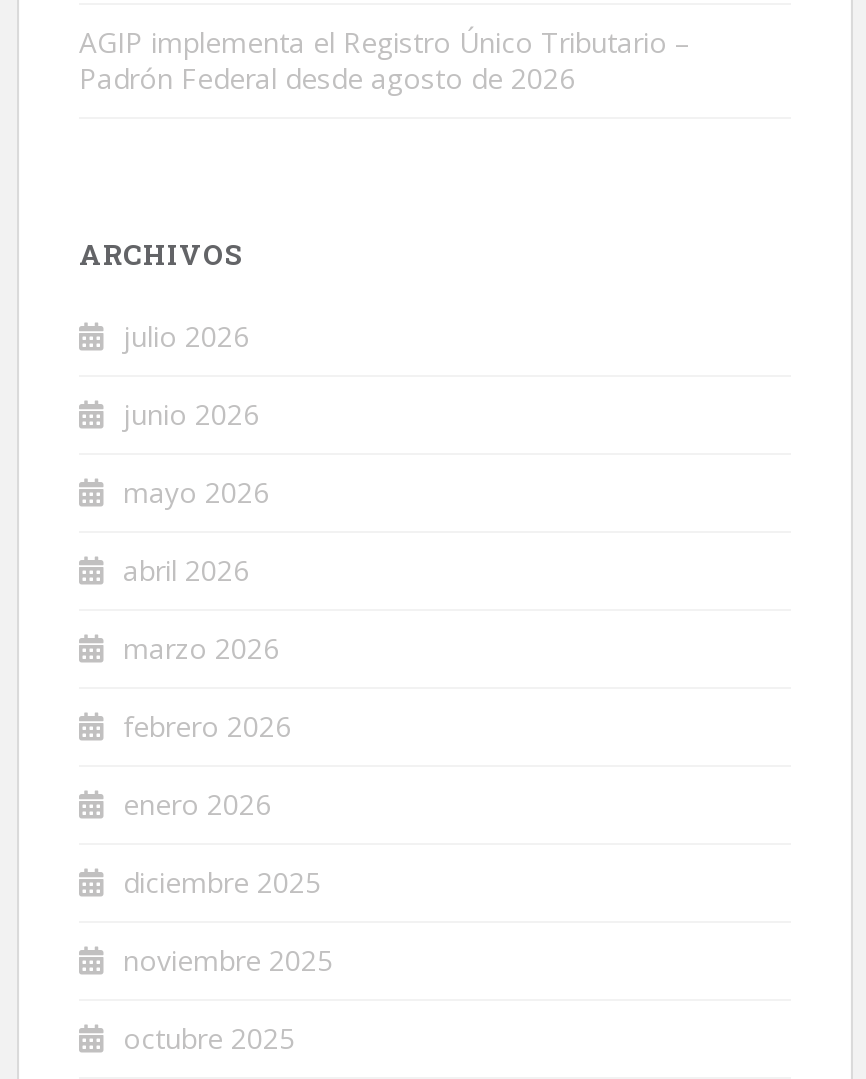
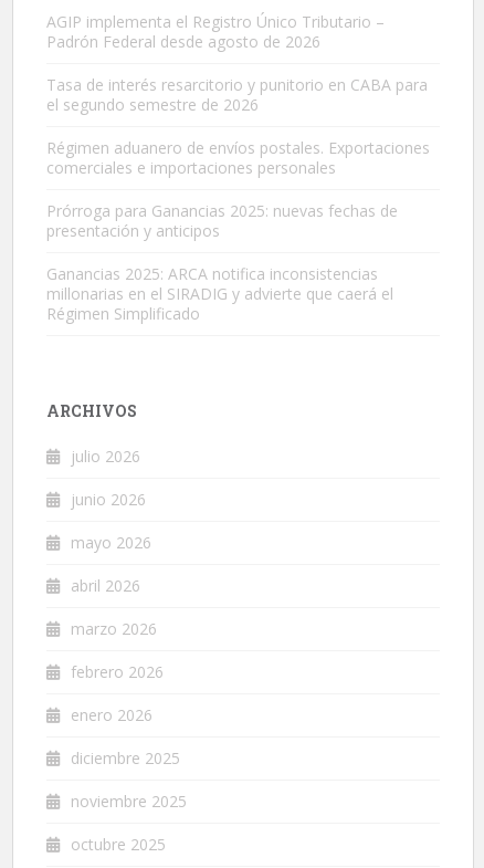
+ Tasa de interés resarcitorio y punitorio en CABA para
+ el segundo semestre de 2026
+ Régimen aduanero de envíos postales. Exportaciones
+ comerciales e importaciones personales
+ Prórroga para Ganancias 2025: nuevas fechas de
+ presentación y anticipos
+ Ganancias 2025: ARCA notifica inconsistencias
+ millonarias en el SIRADIG y advierte que caerá el
+ Régimen Simplificado
